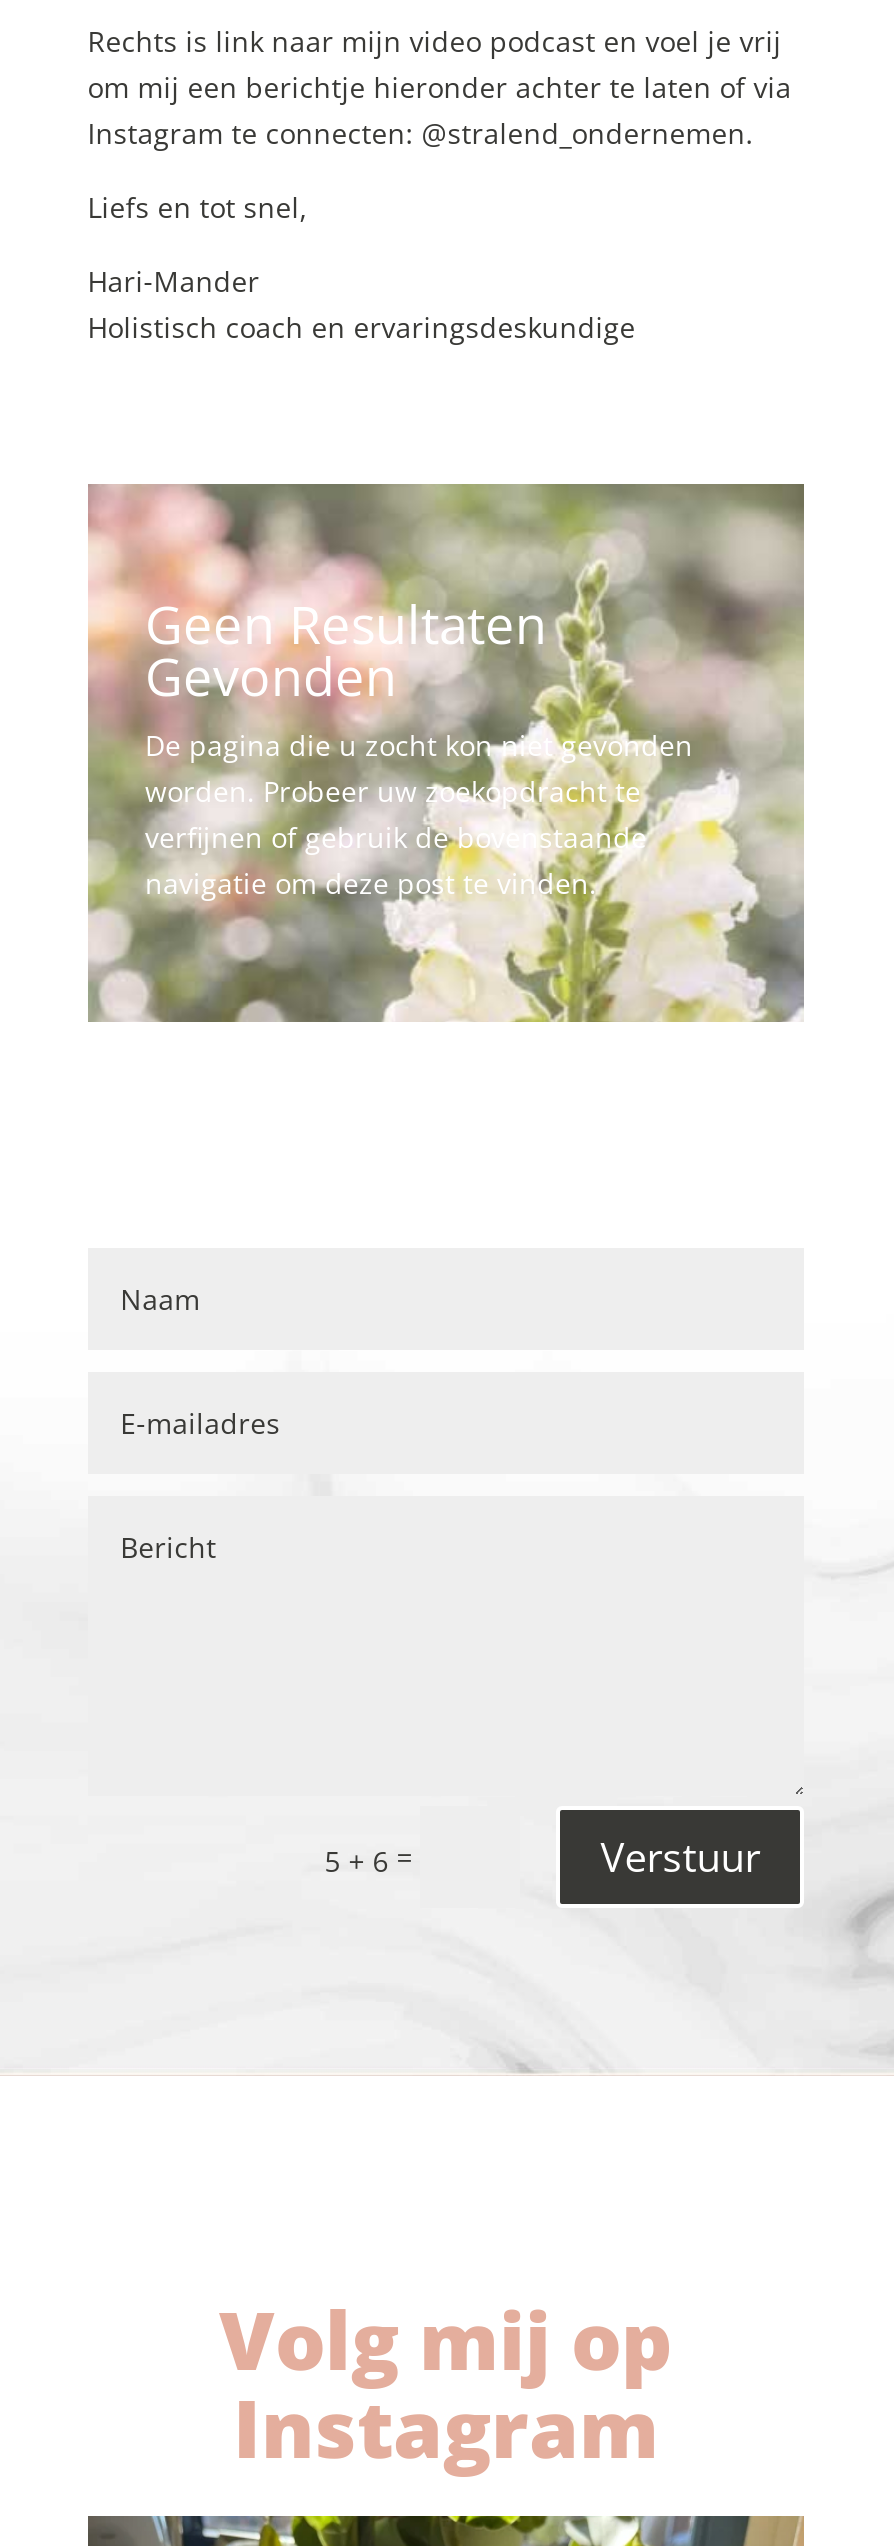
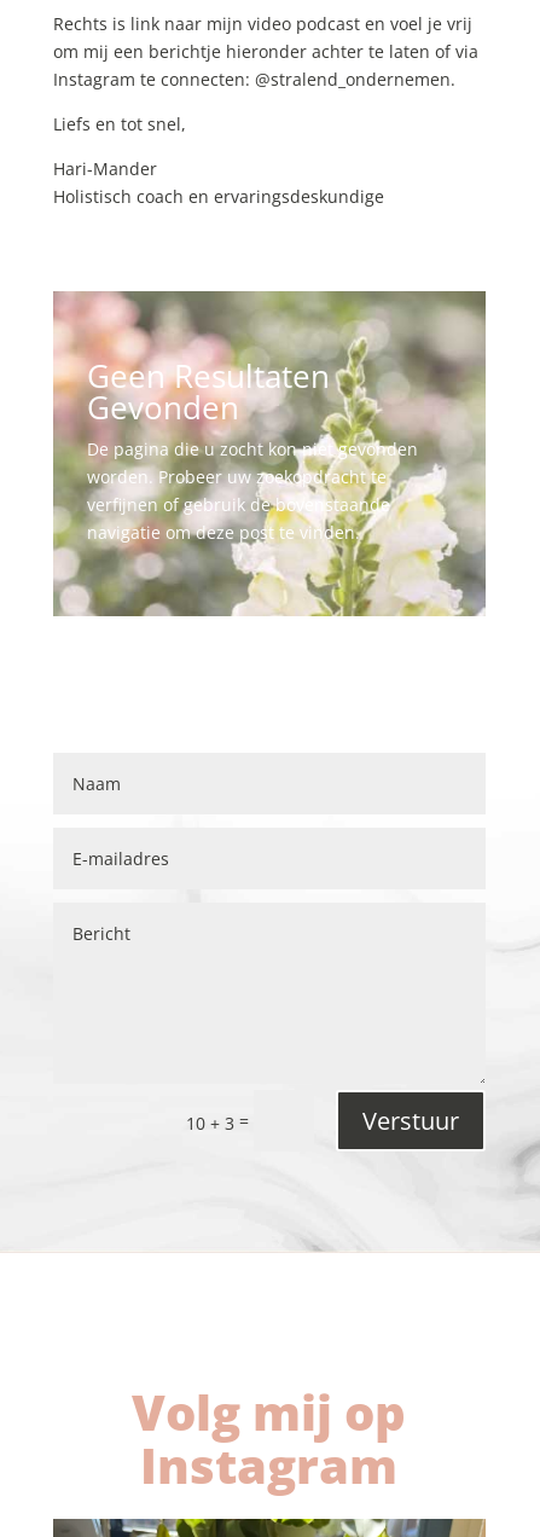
- 5 + 6 =
+ 10 + 3 =
